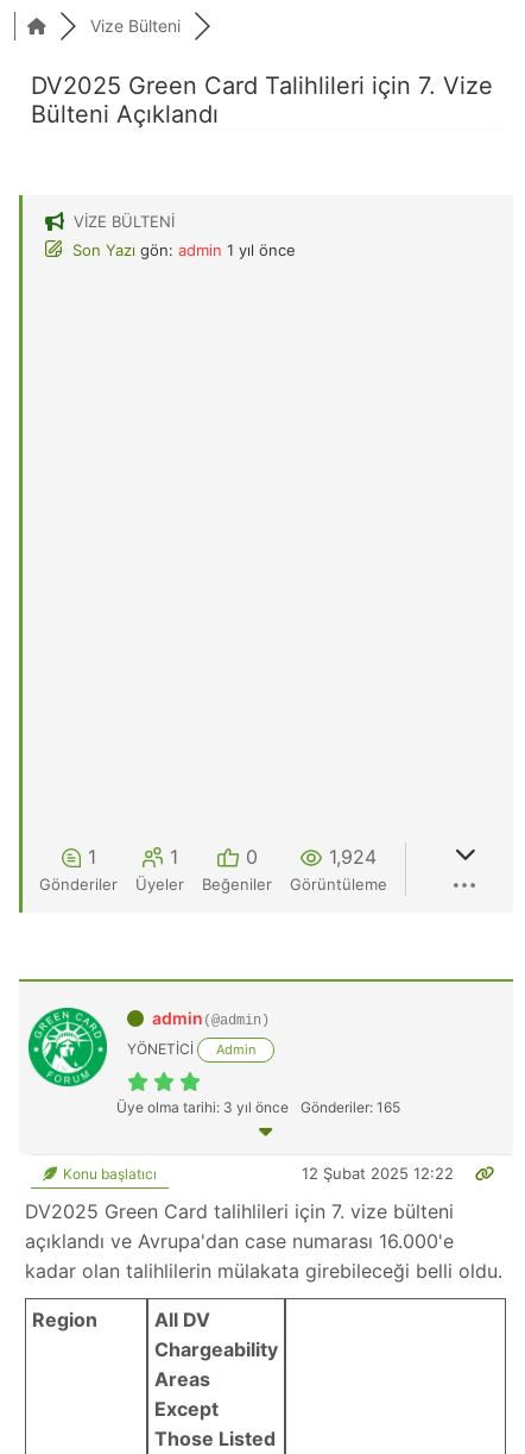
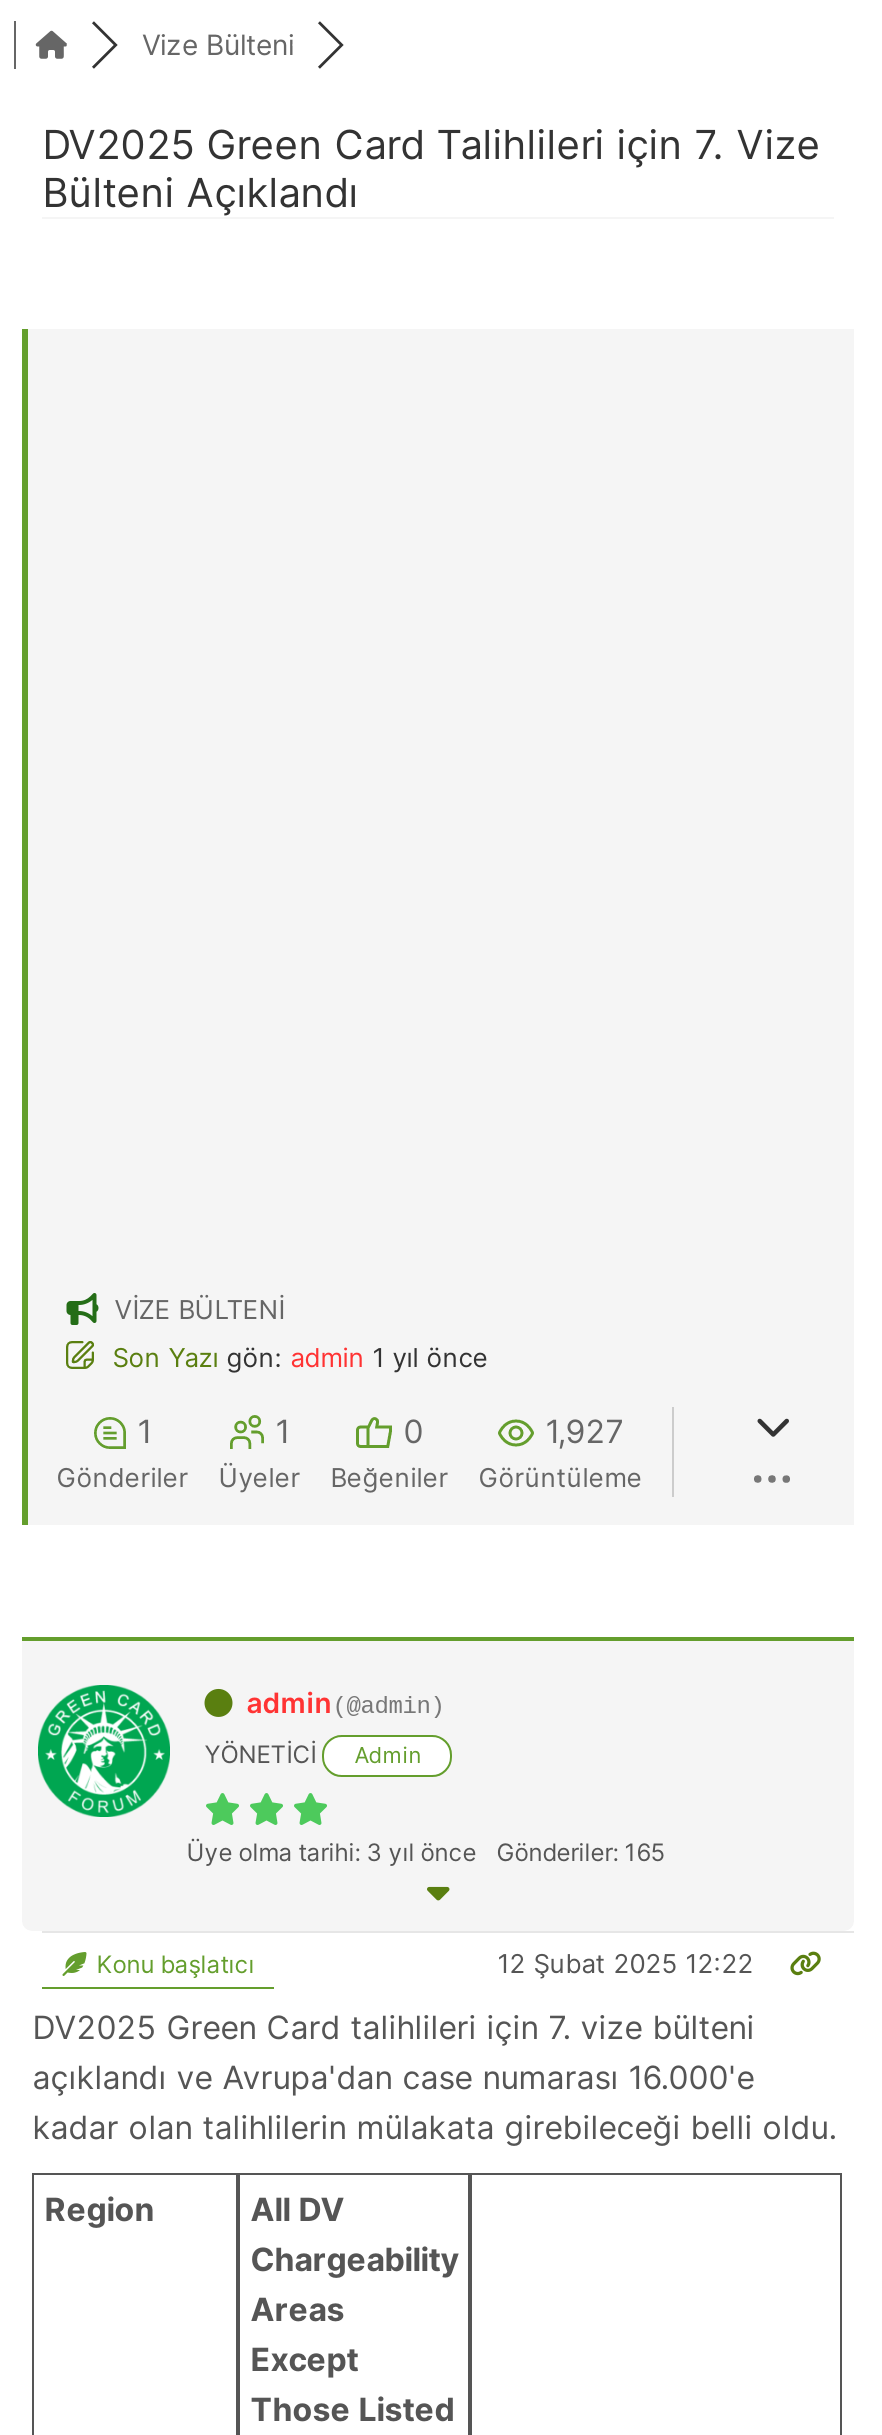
moved down: VIZE BÜLTENI | Son Yazı gön: admin 1 yıl önce

- 1,924
+ 1,927
